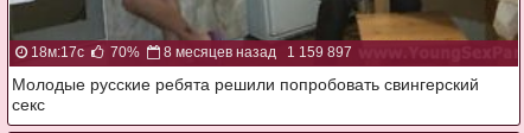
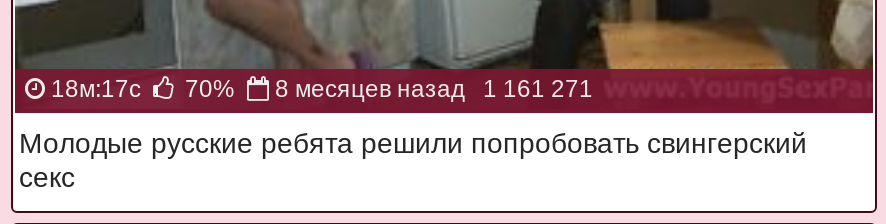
- 8 месяцев назад 1 159 897
+ 8 месяцев назад 1 161 271
